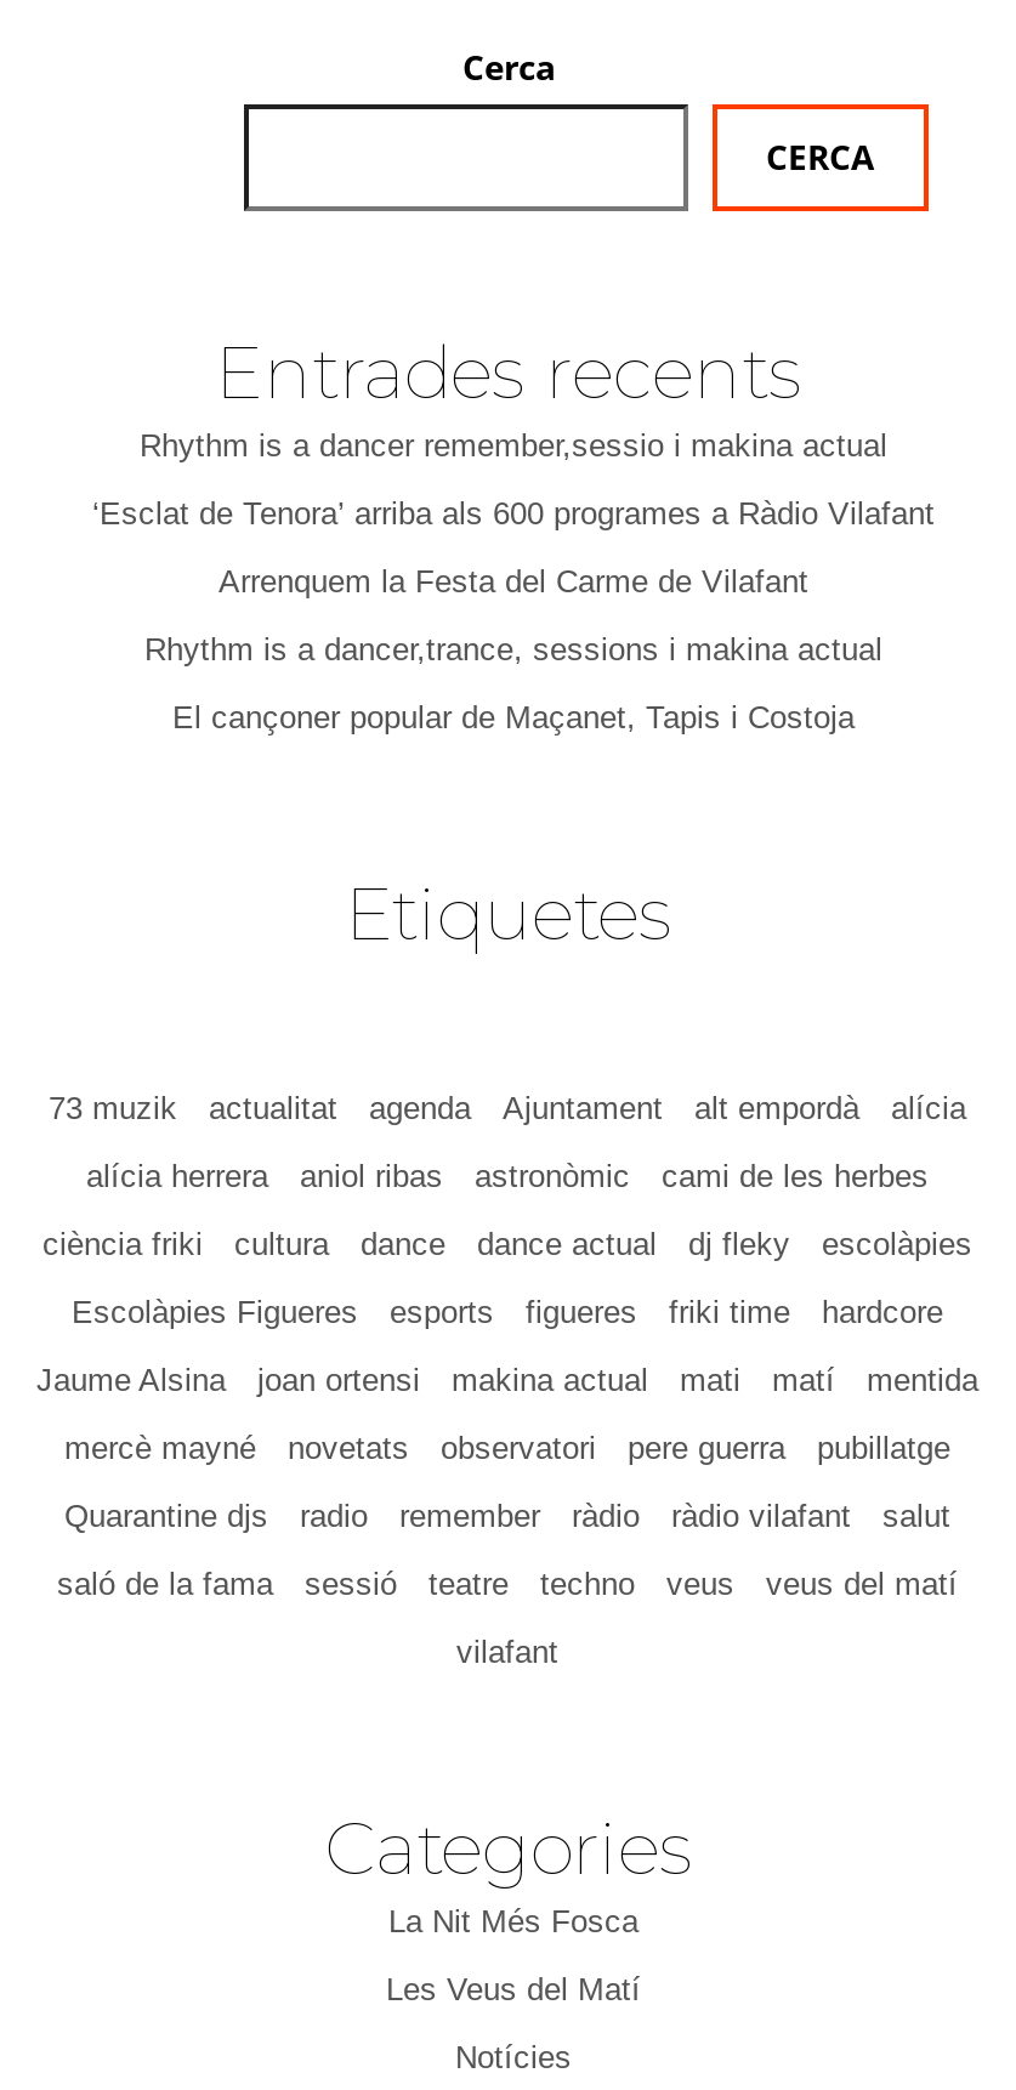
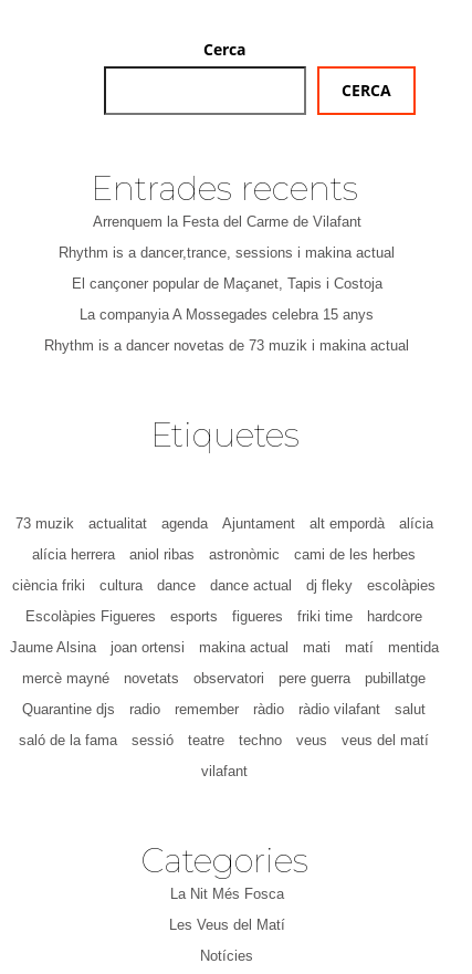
- Rhythm is a dancer remember,sessio i makina actual
- ‘Esclat de Tenora’ arriba als 600 programes a Ràdio Vilafant

moved up: Arrenquem la Festa del Carme de Vilafant | Rhythm is a dancer,trance, sessions i makina actual | El cançoner popular de Maçanet, Tapis i Costoja

+ La companyia A Mossegades celebra 15 anys
+ Rhythm is a dancer novetas de 73 muzik i makina actual
